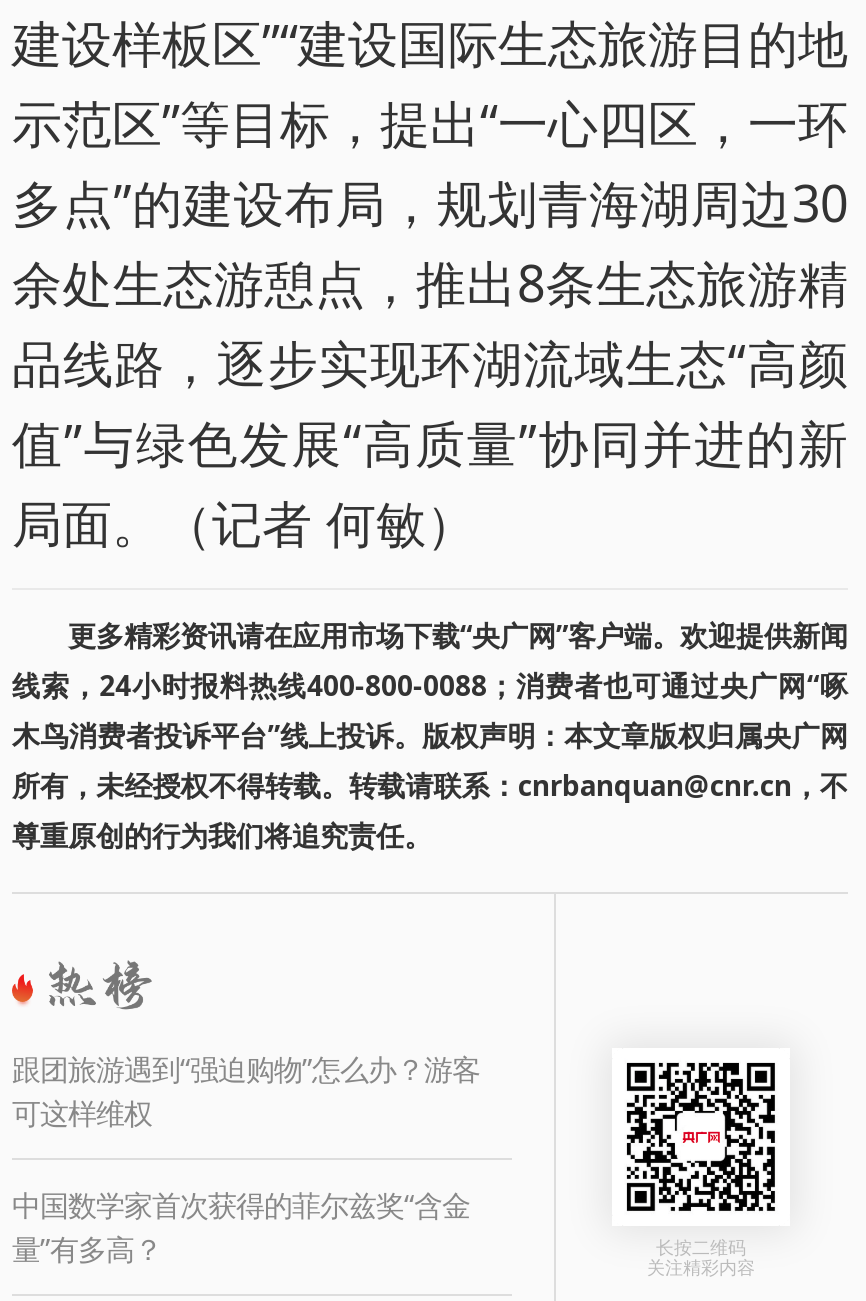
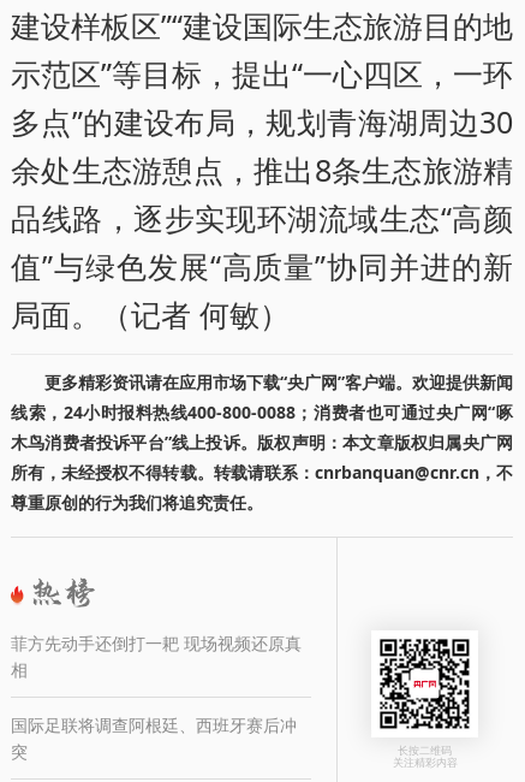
- 跟团旅游遇到“强迫购物”怎么办？游客
- 可这样维权
+ 菲方先动手还倒打一耙 现场视频还原真
+ 相

- 中国数学家首次获得的菲尔兹奖“含金
- 量”有多高？
+ 国际足联将调查阿根廷、西班牙赛后冲
+ 突
